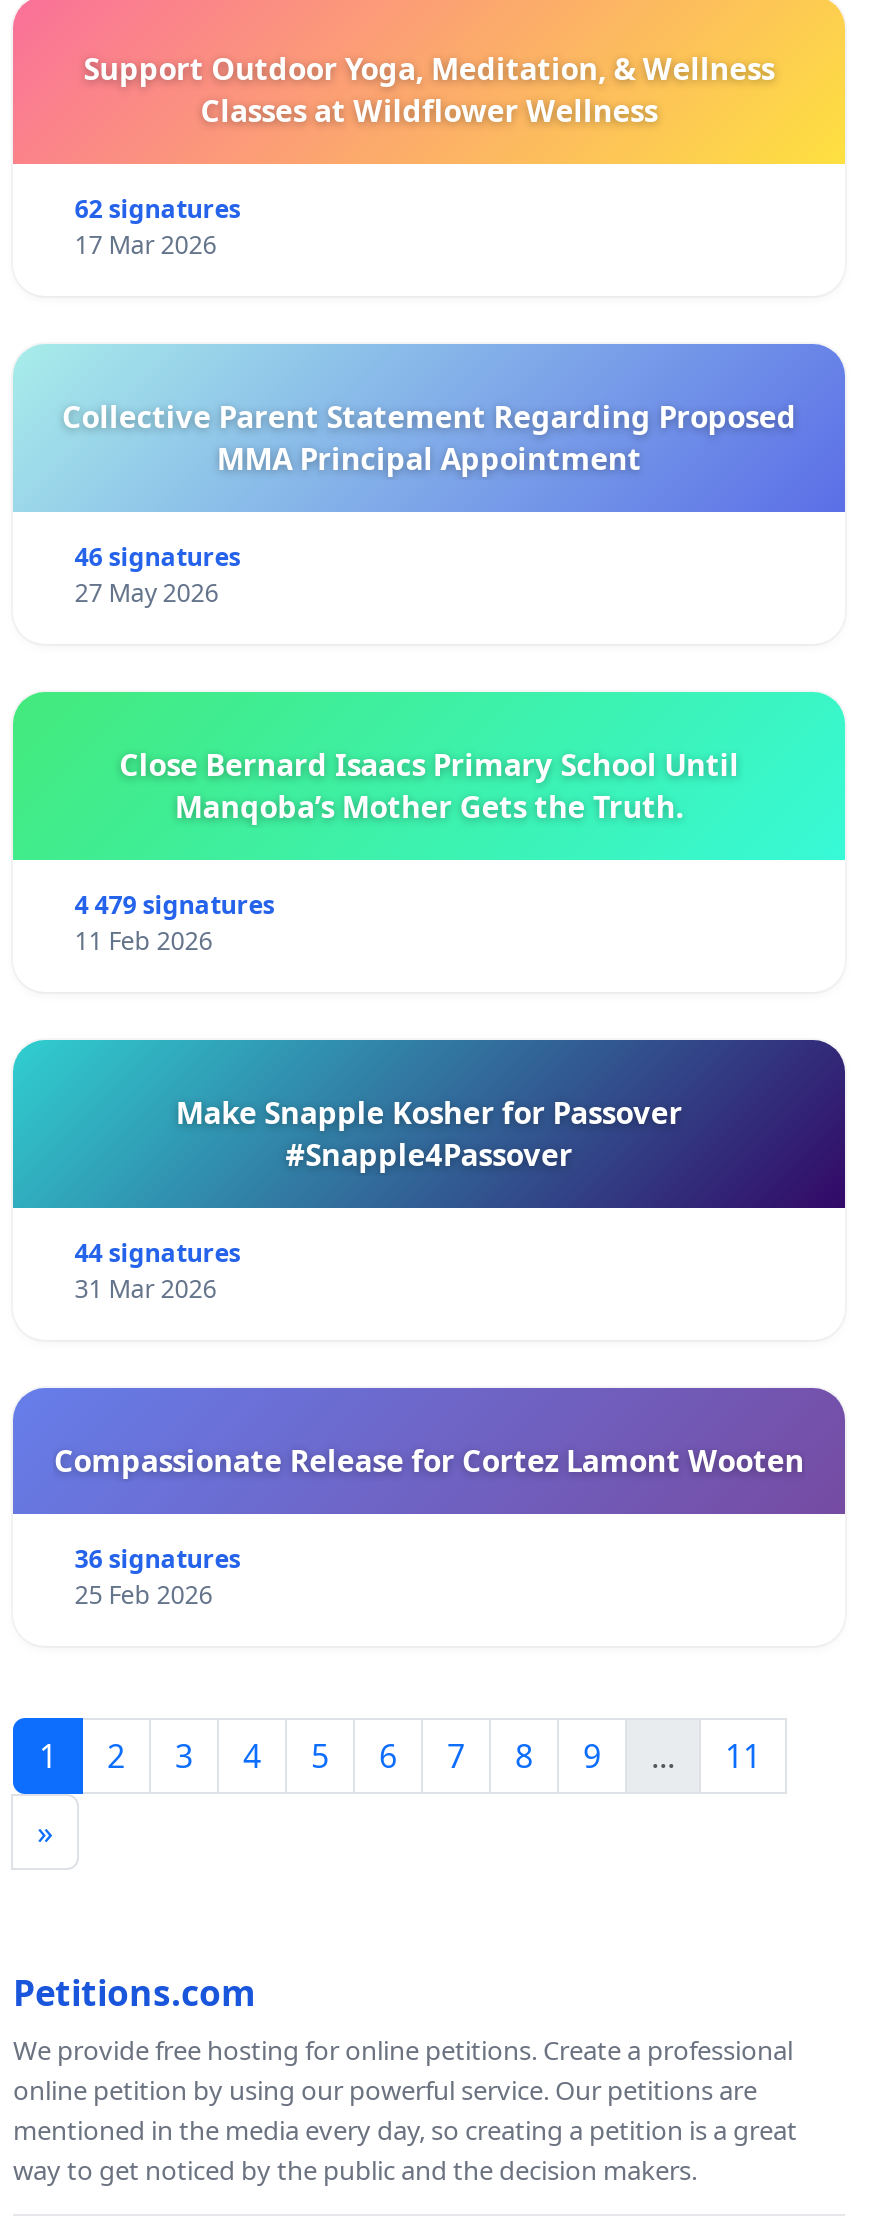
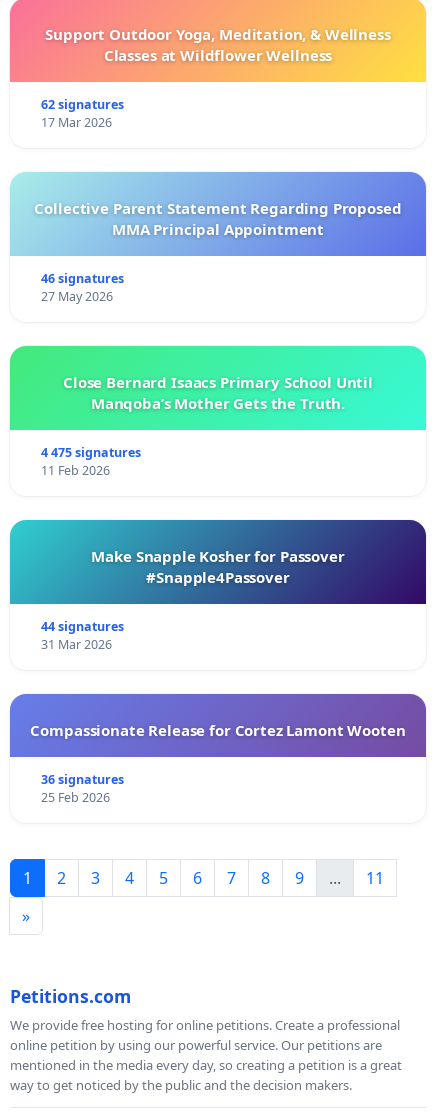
- 4 479 signatures
+ 4 475 signatures
